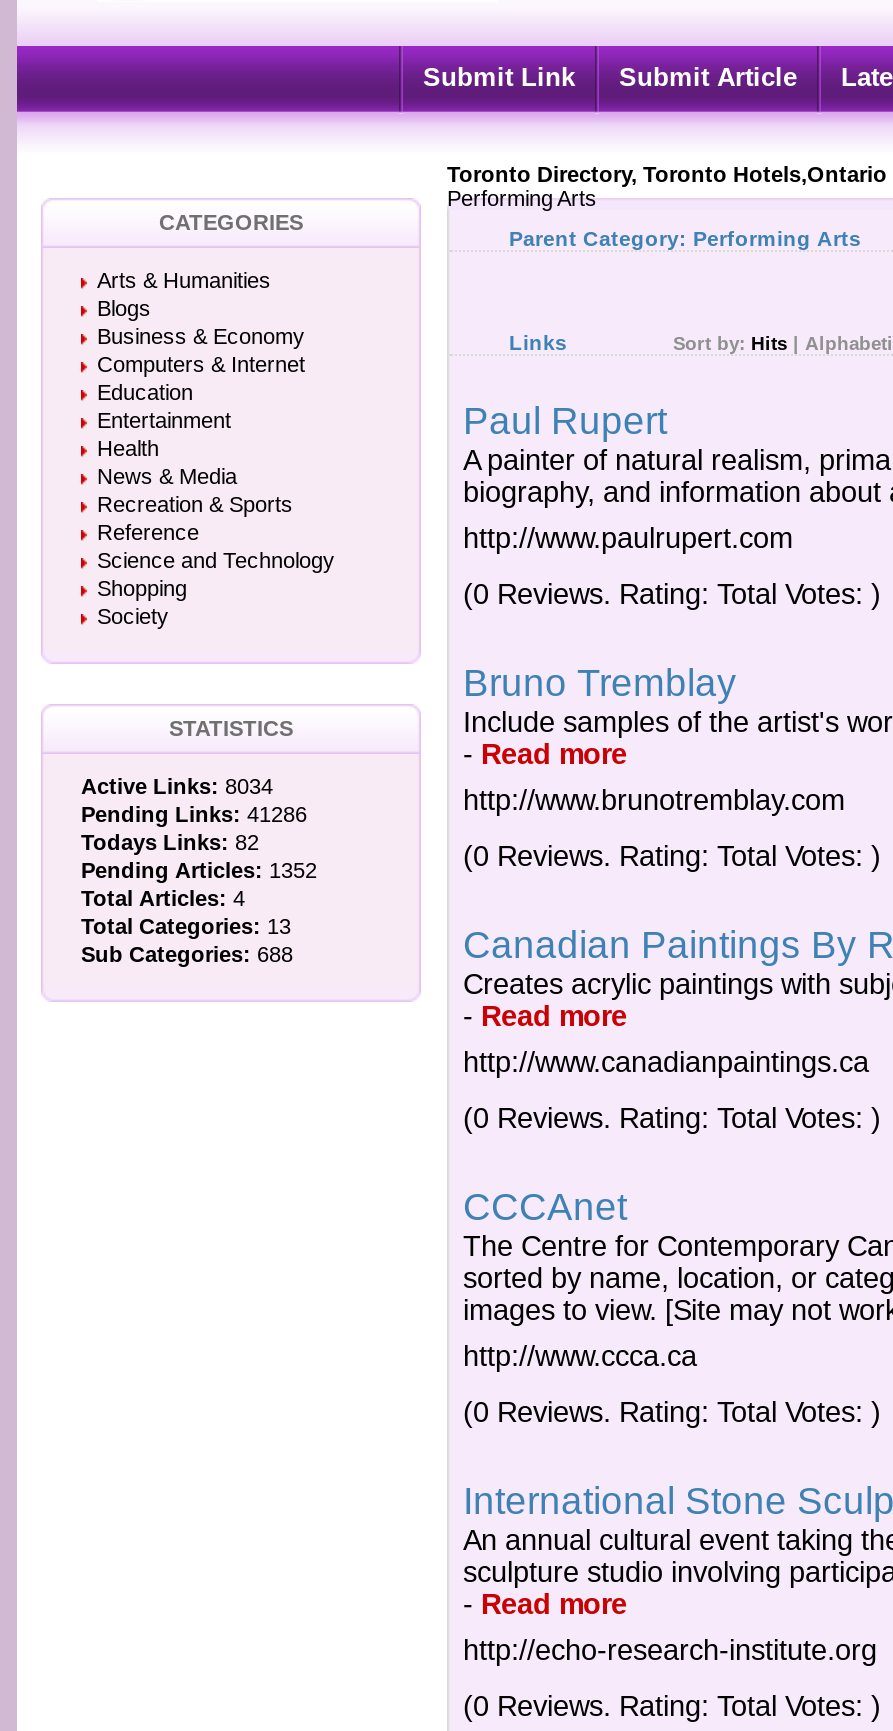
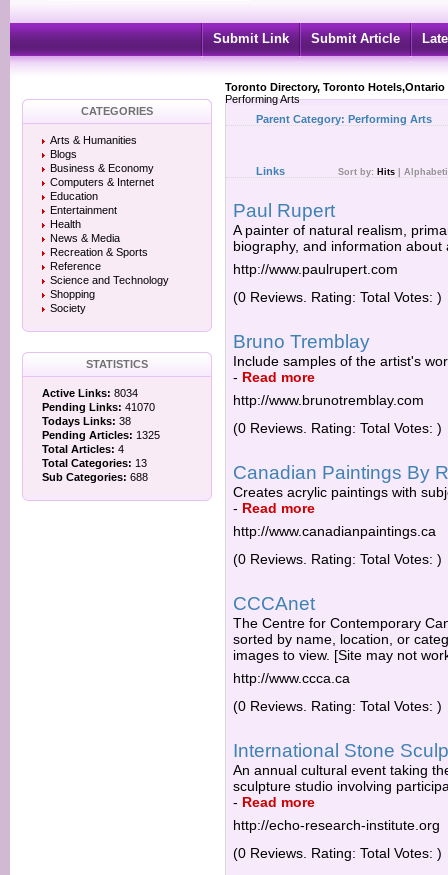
- Pending Links: 41286
+ Pending Links: 41070

- Todays Links: 82
+ Todays Links: 38

- Pending Articles: 1352
+ Pending Articles: 1325
